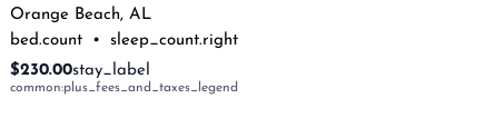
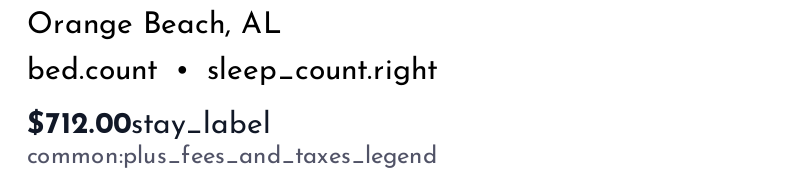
- $230.00stay_label
+ $712.00stay_label
